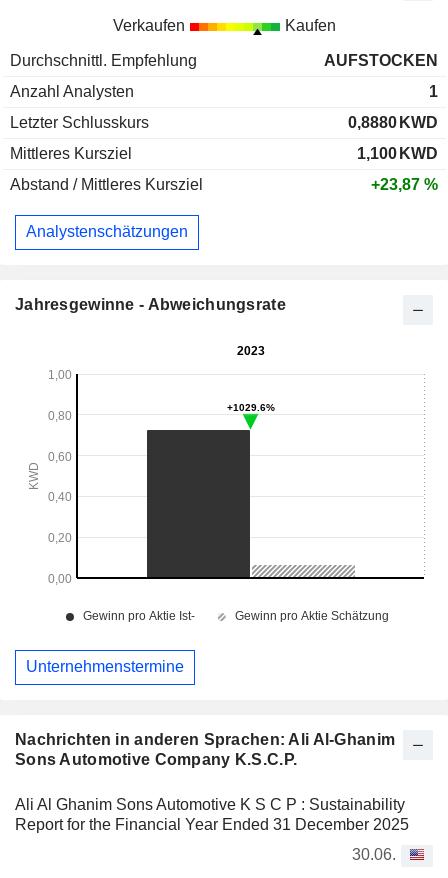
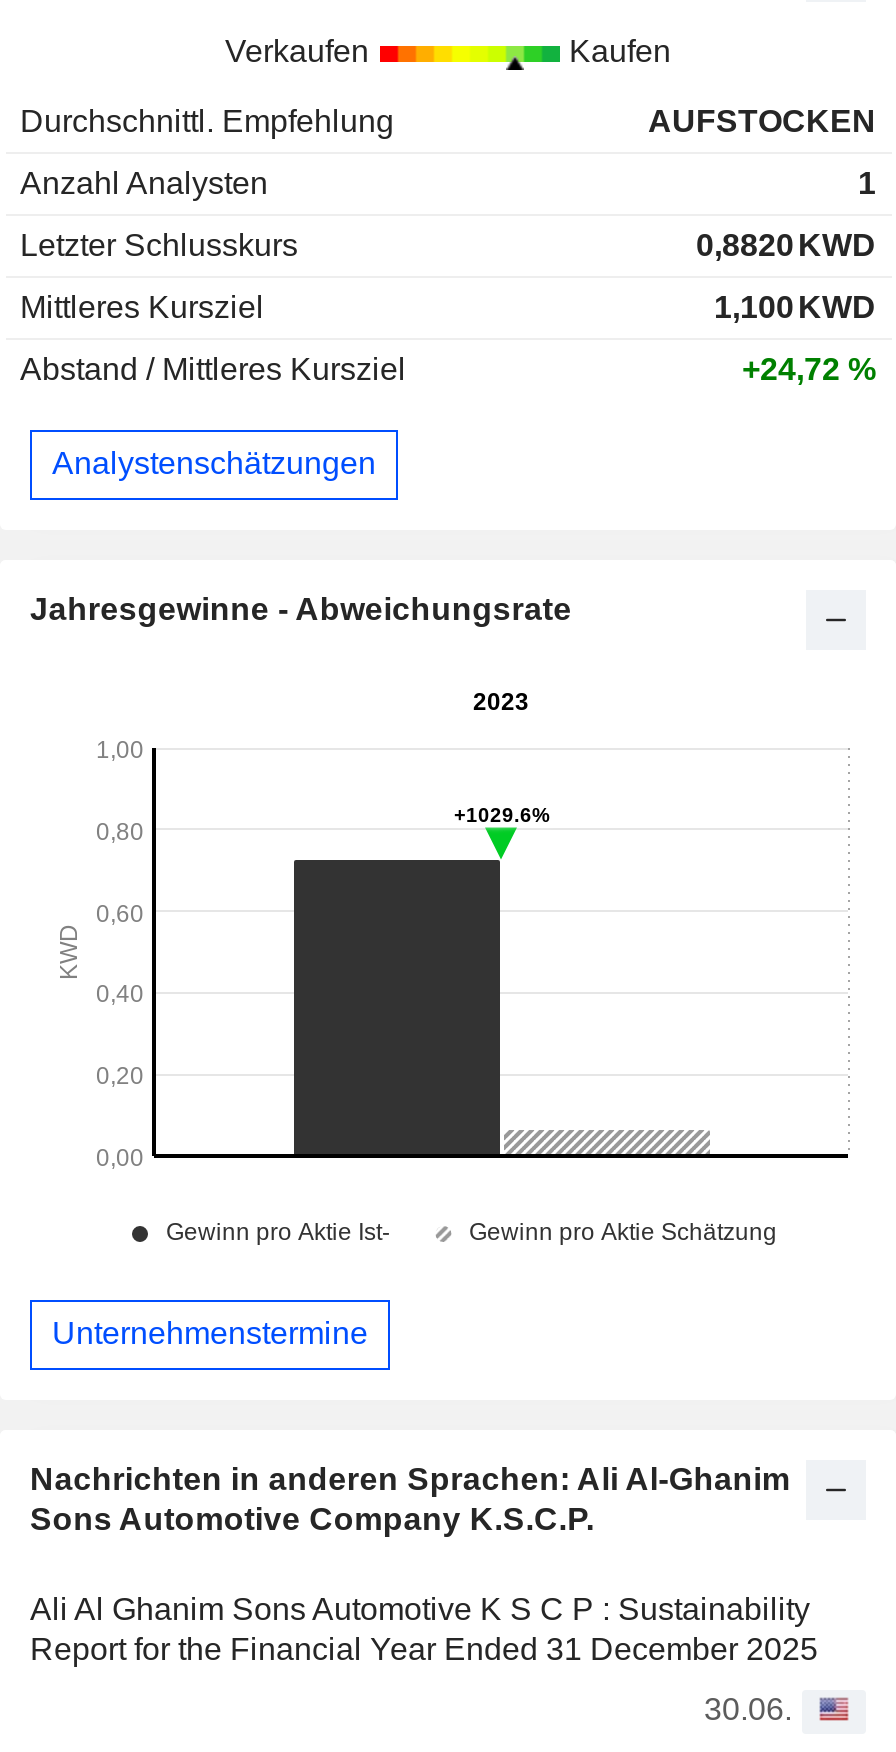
- 0,8880 KWD
+ 0,8820 KWD

- +23,87 %
+ +24,72 %
